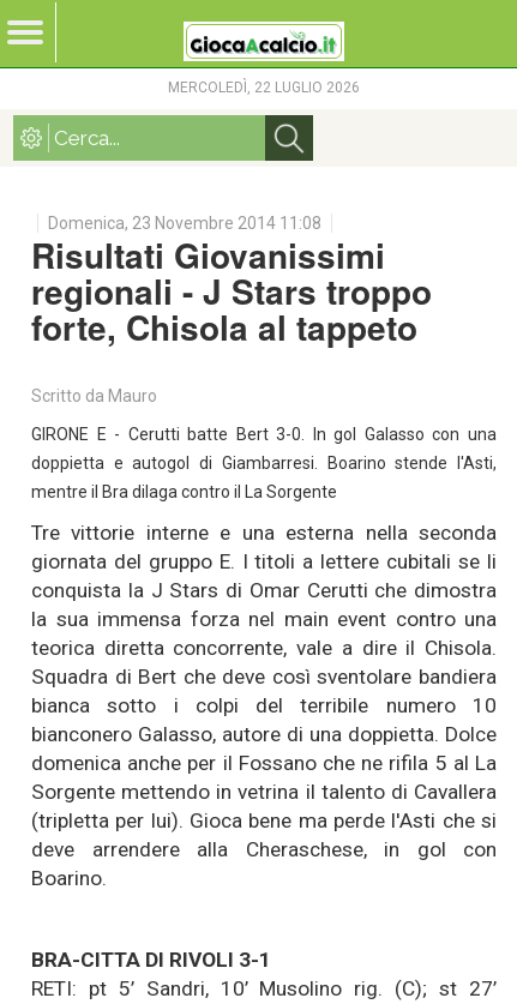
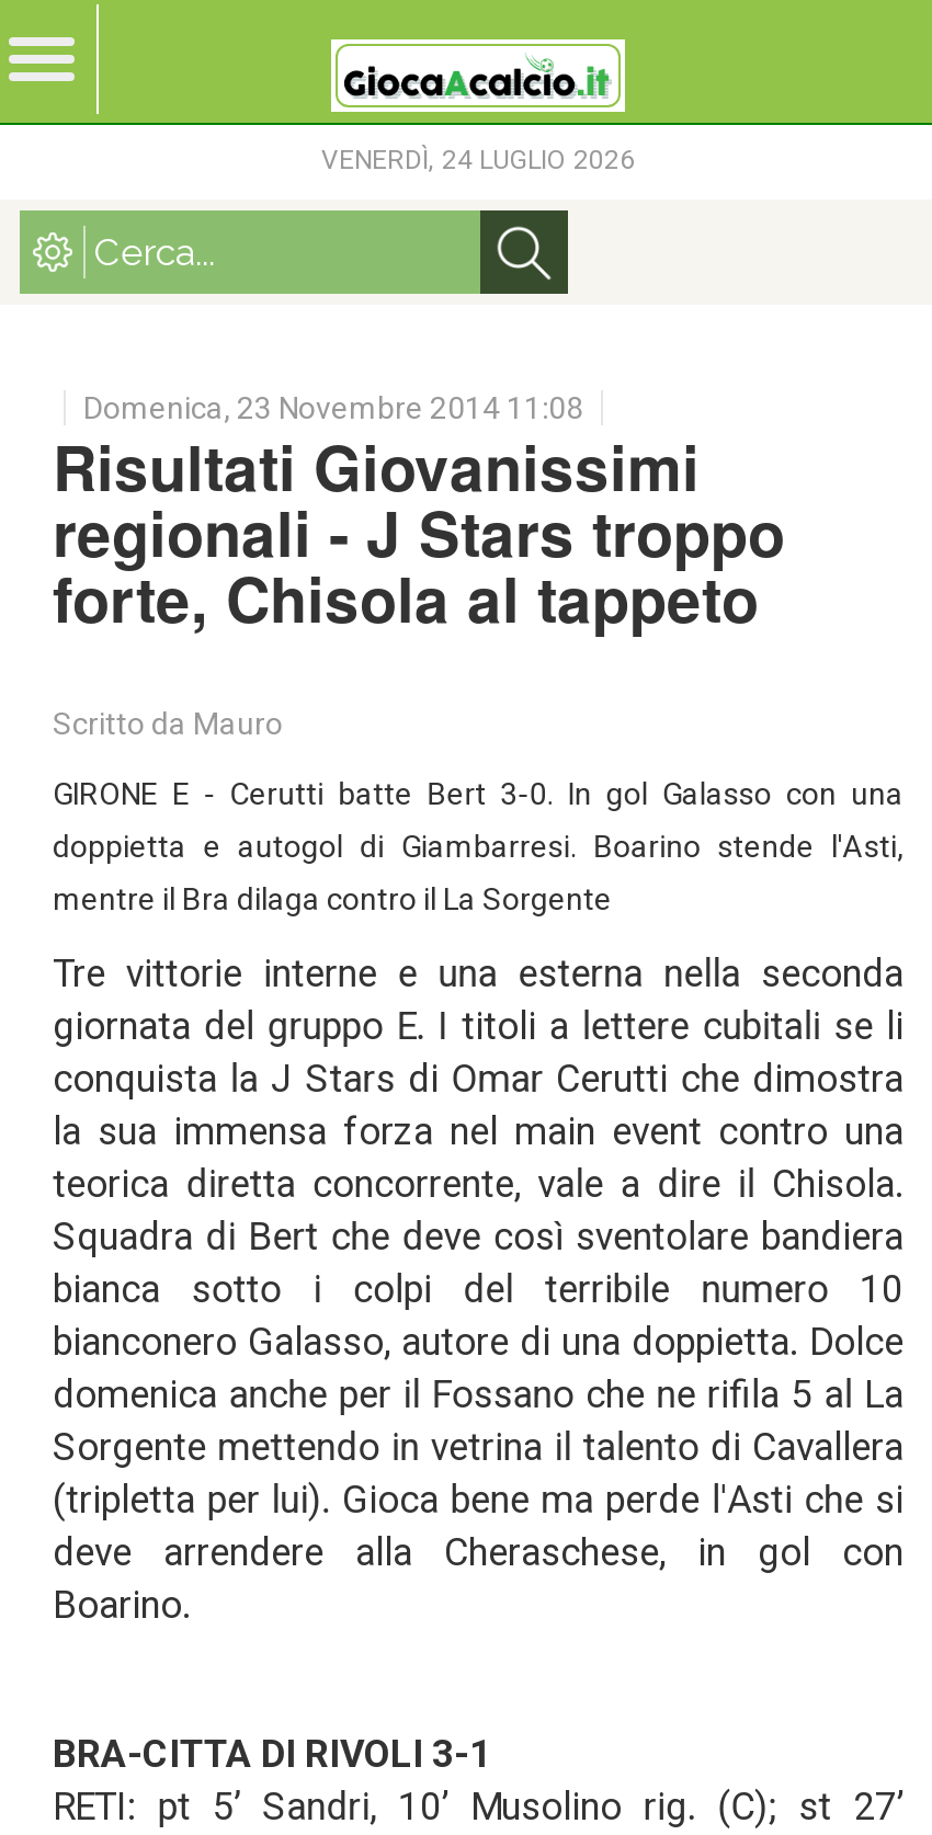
- MERCOLEDÌ, 22 LUGLIO 2026
+ VENERDÌ, 24 LUGLIO 2026
